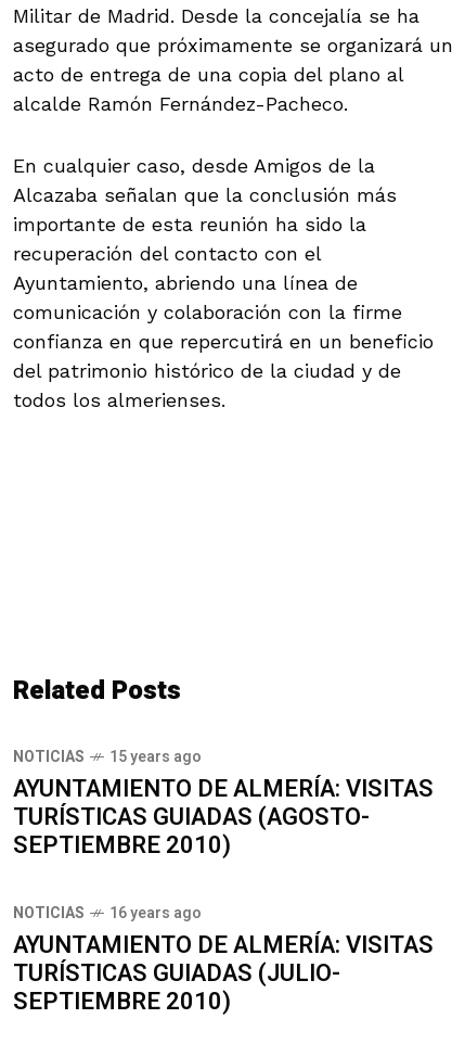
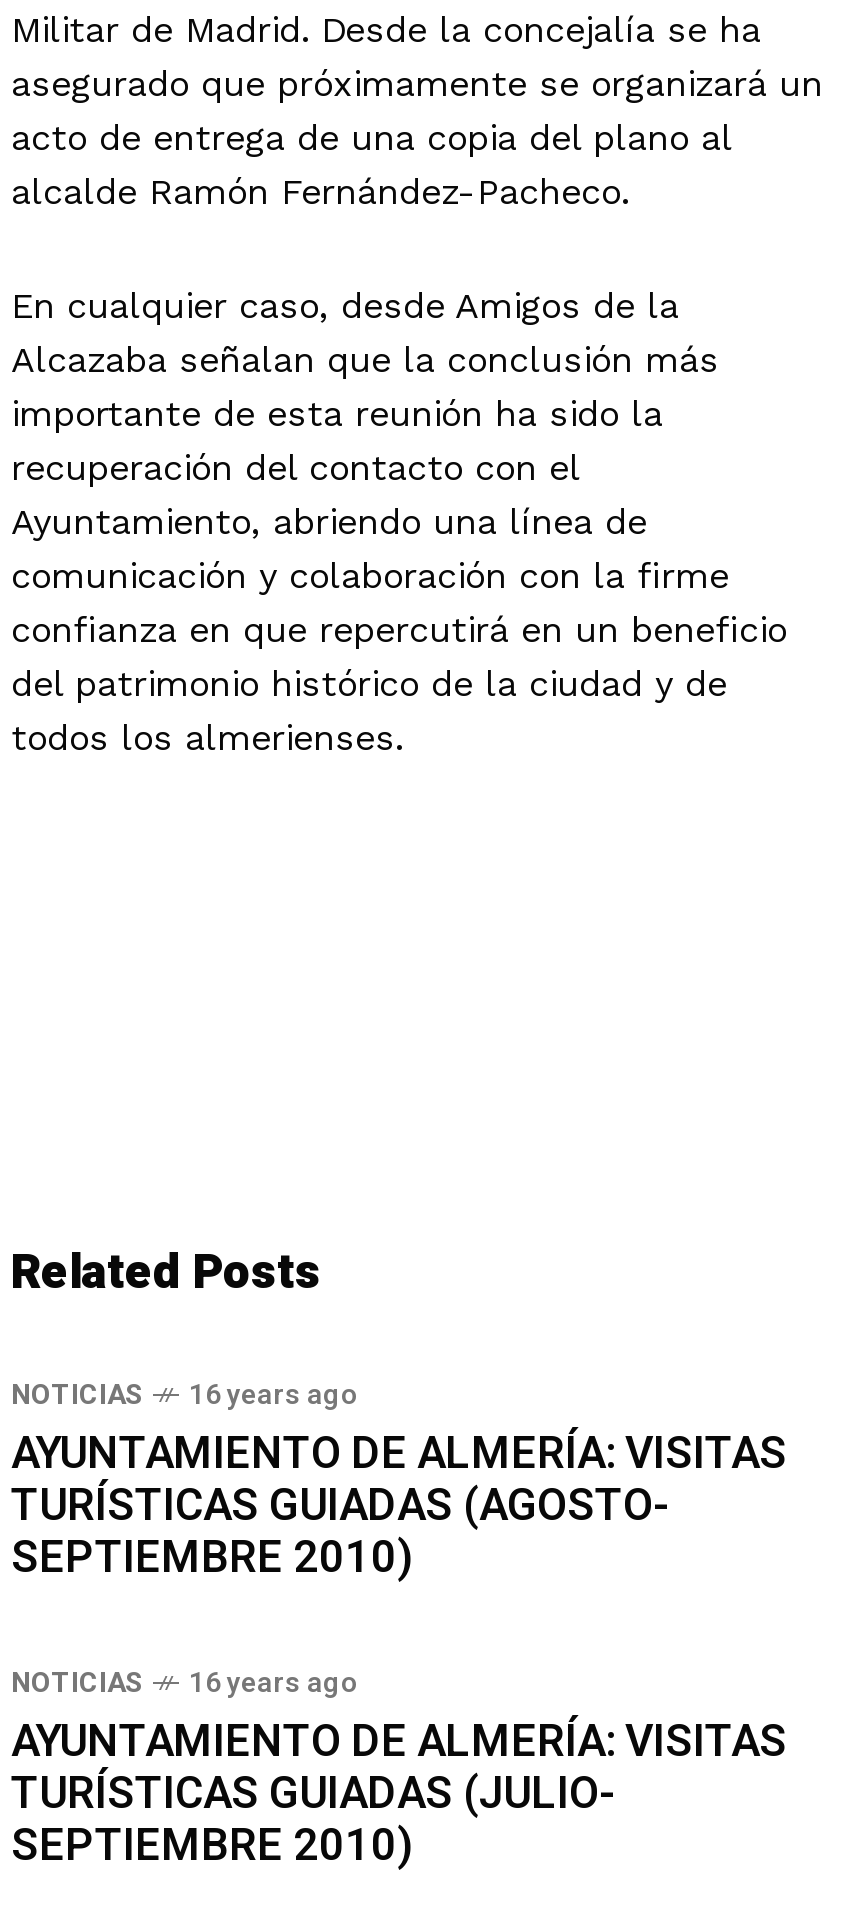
- NOTICIAS 15 years ago
+ NOTICIAS 16 years ago
